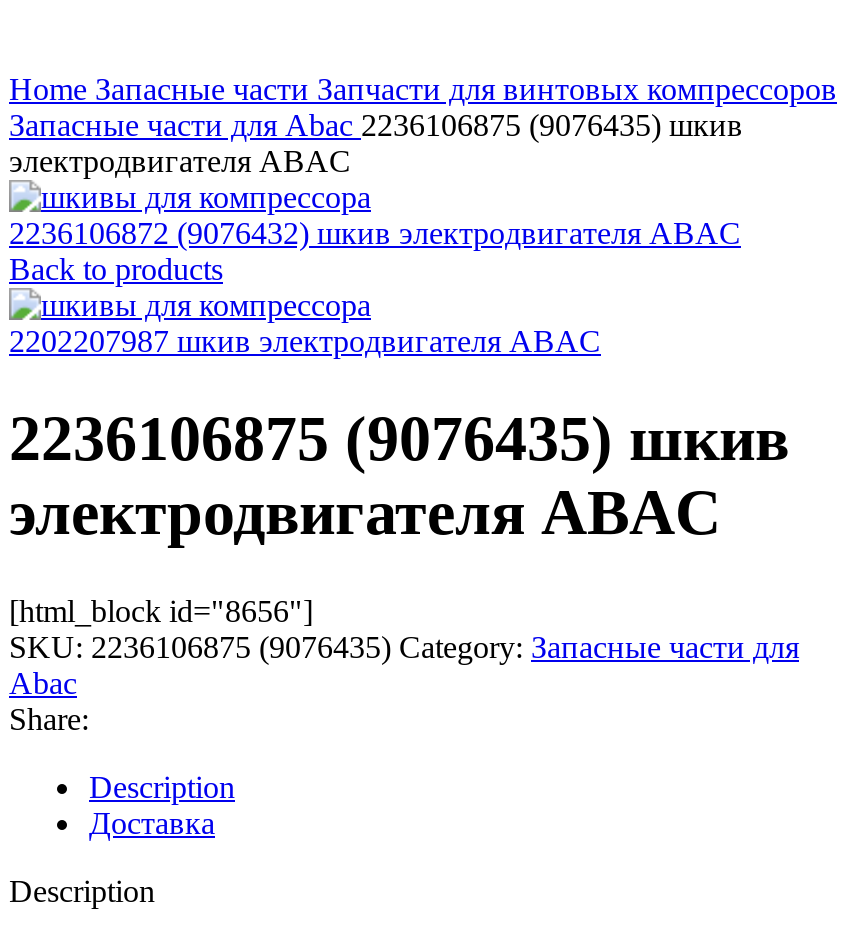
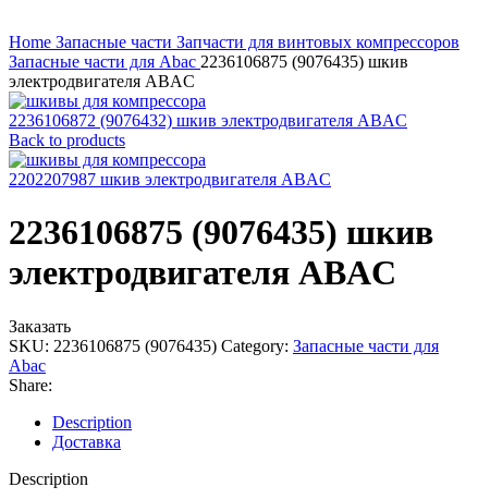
- [html_block id="8656"]
+ Заказать
